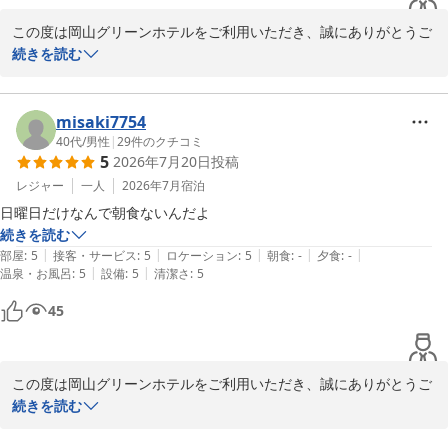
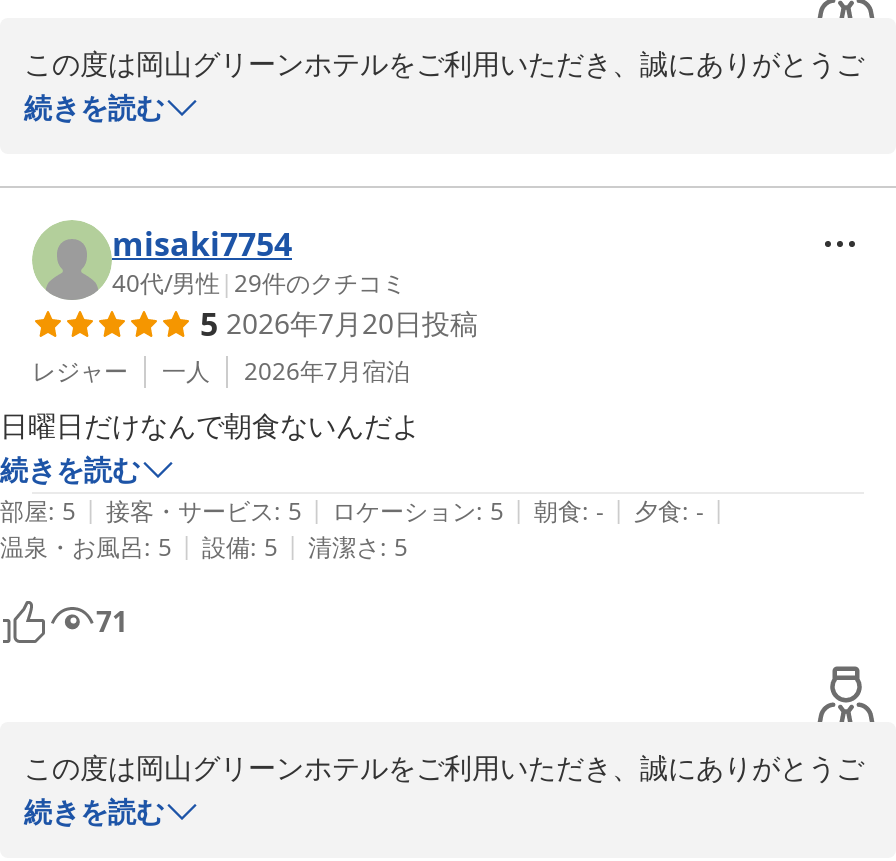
- 45
+ 71
